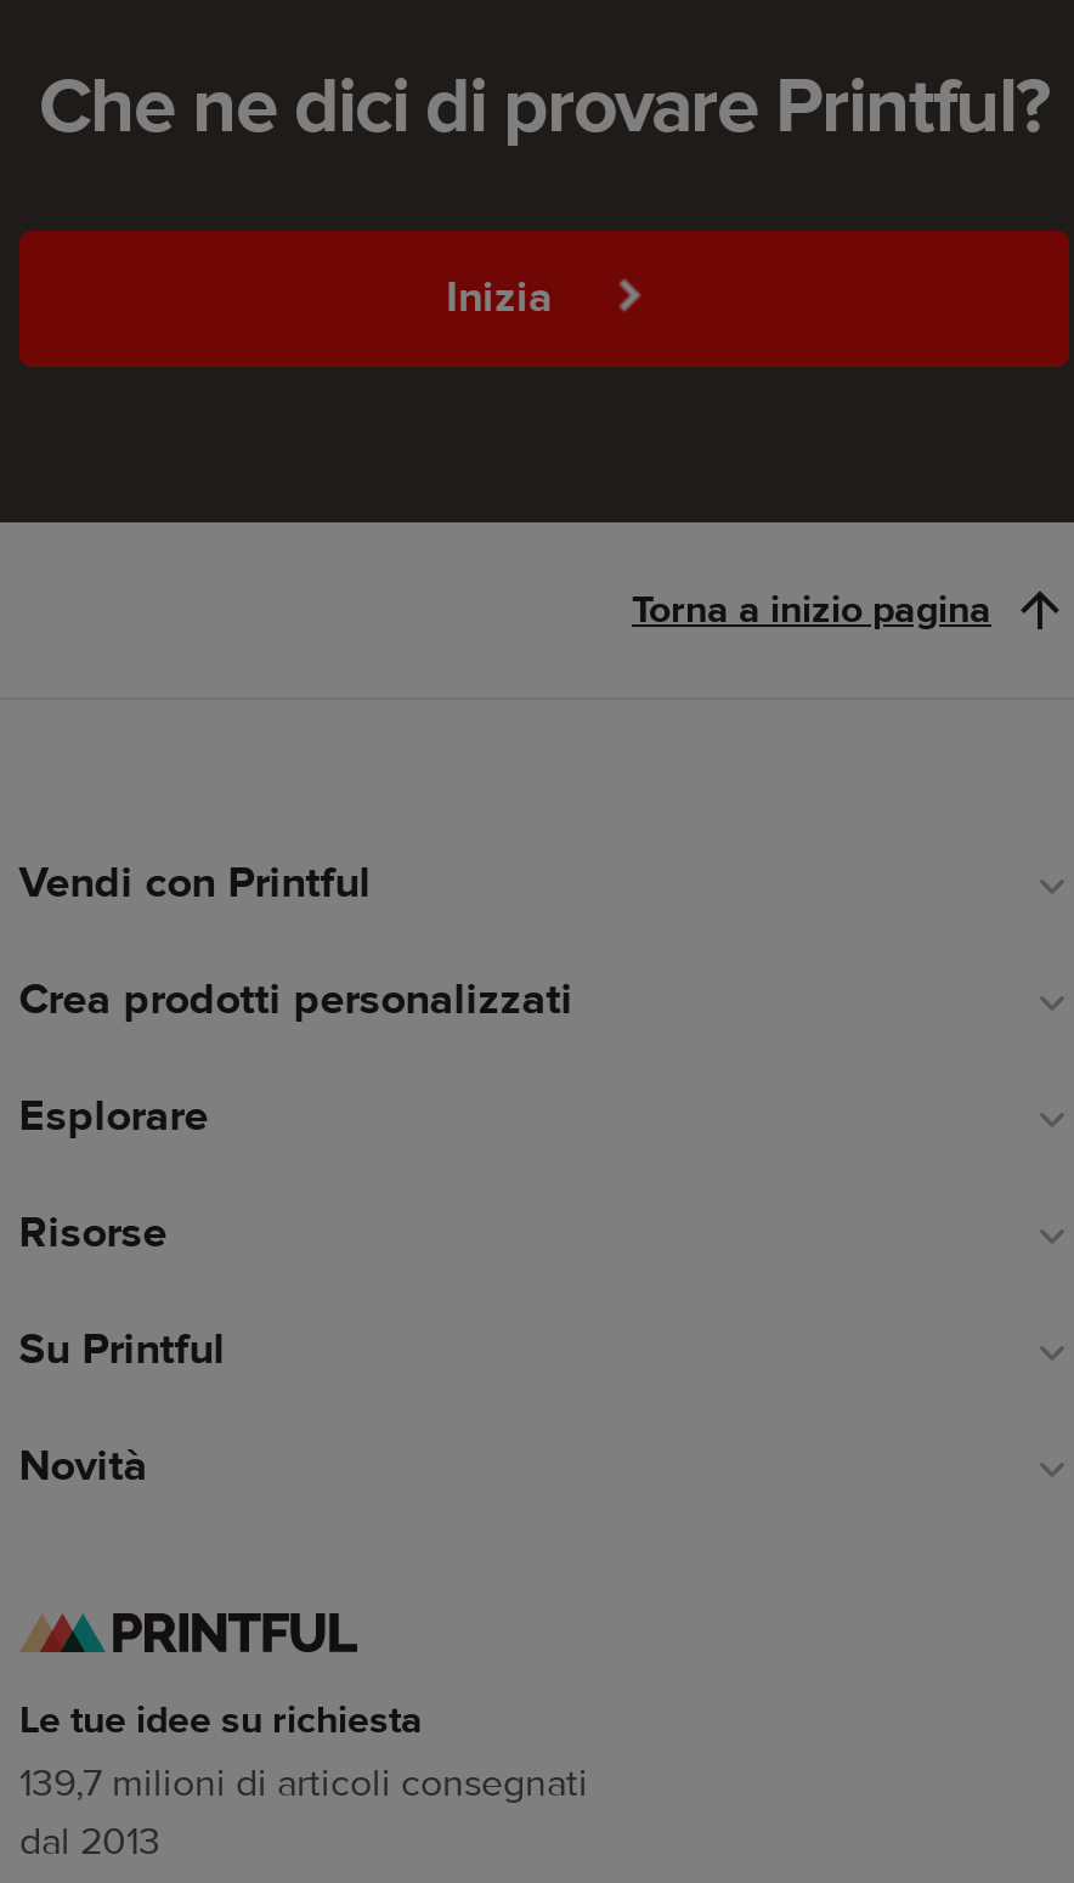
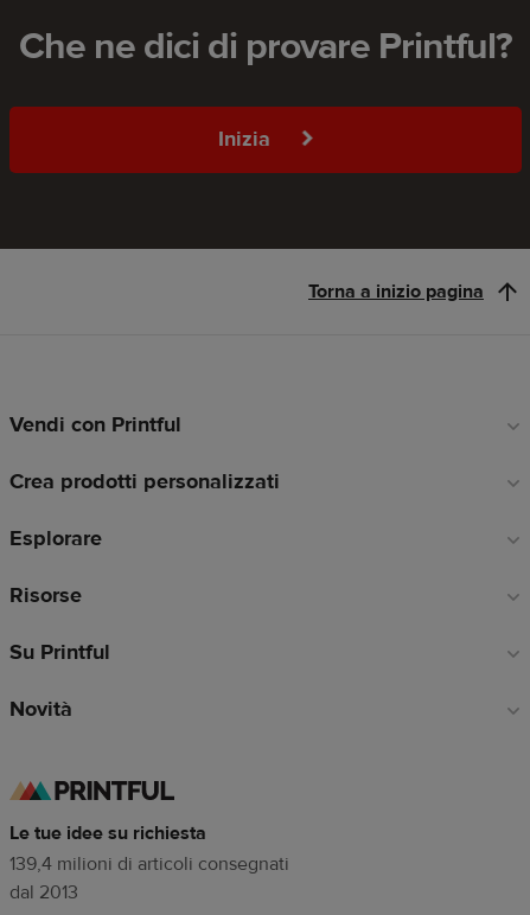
- 139,7 milioni di articoli consegnati
+ 139,4 milioni di articoli consegnati
